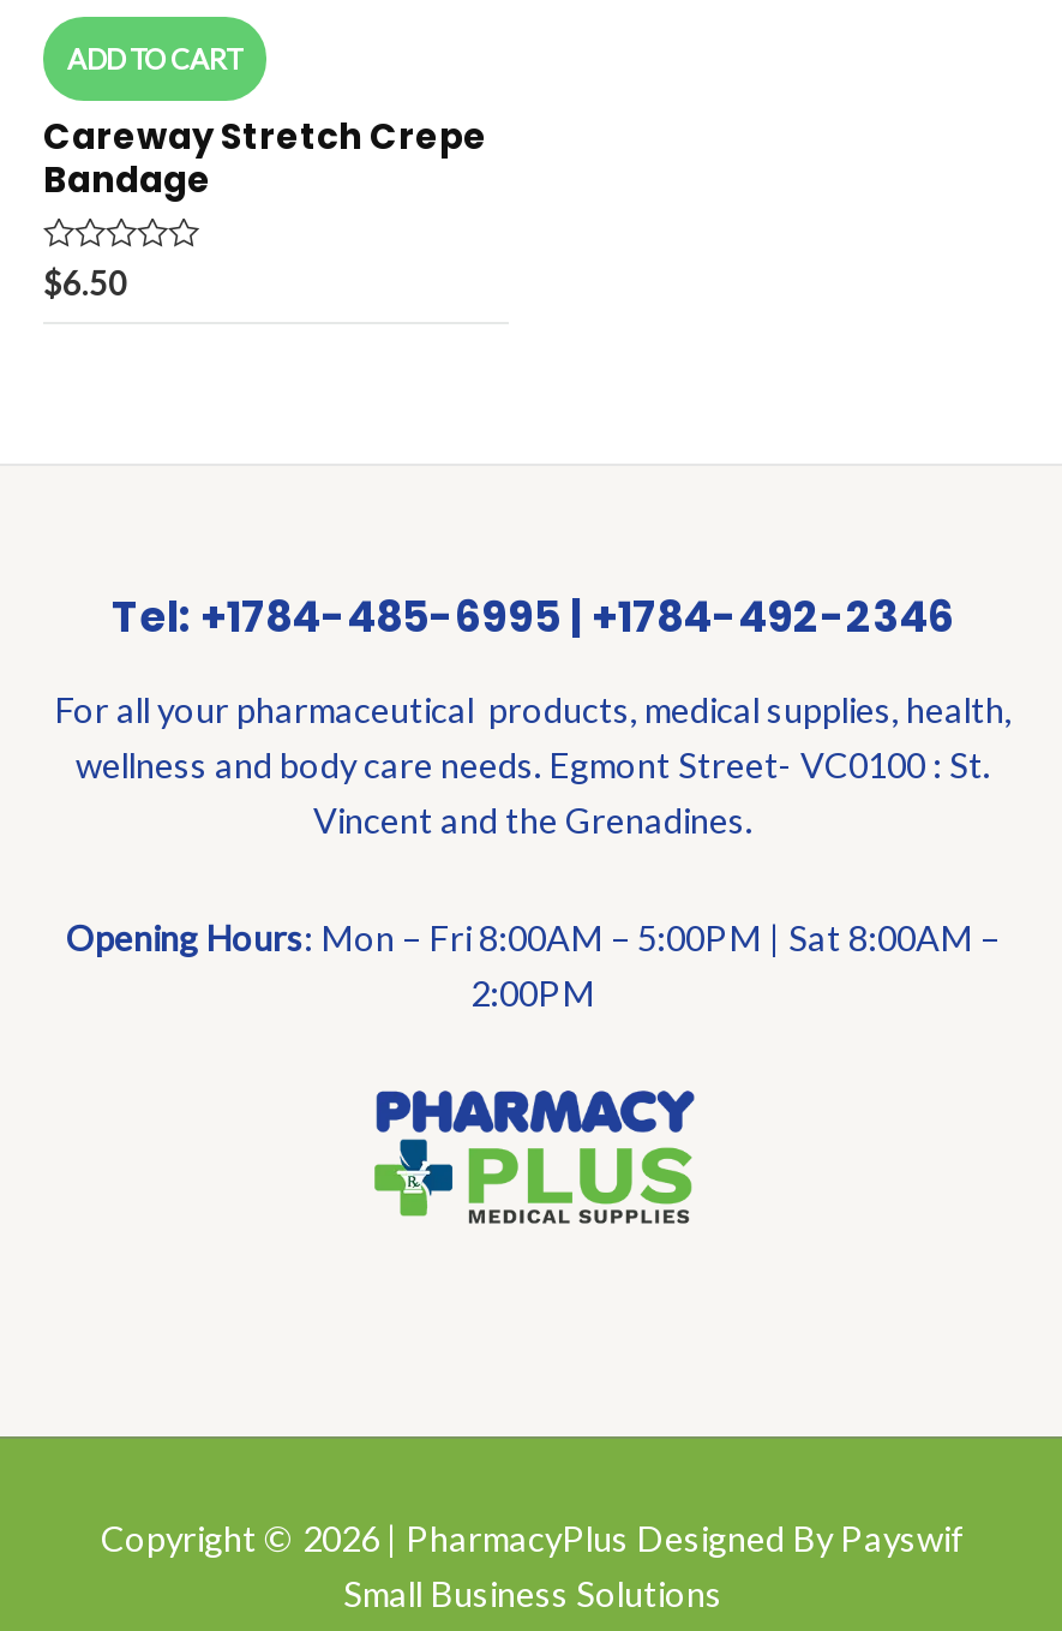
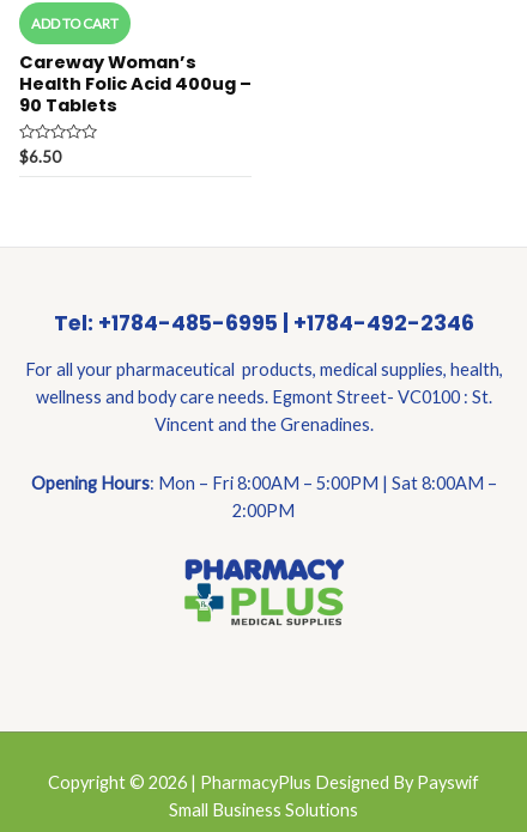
- Careway Stretch Crepe
- Bandage
+ Careway Woman’s
+ Health Folic Acid 400ug –
+ 90 Tablets
